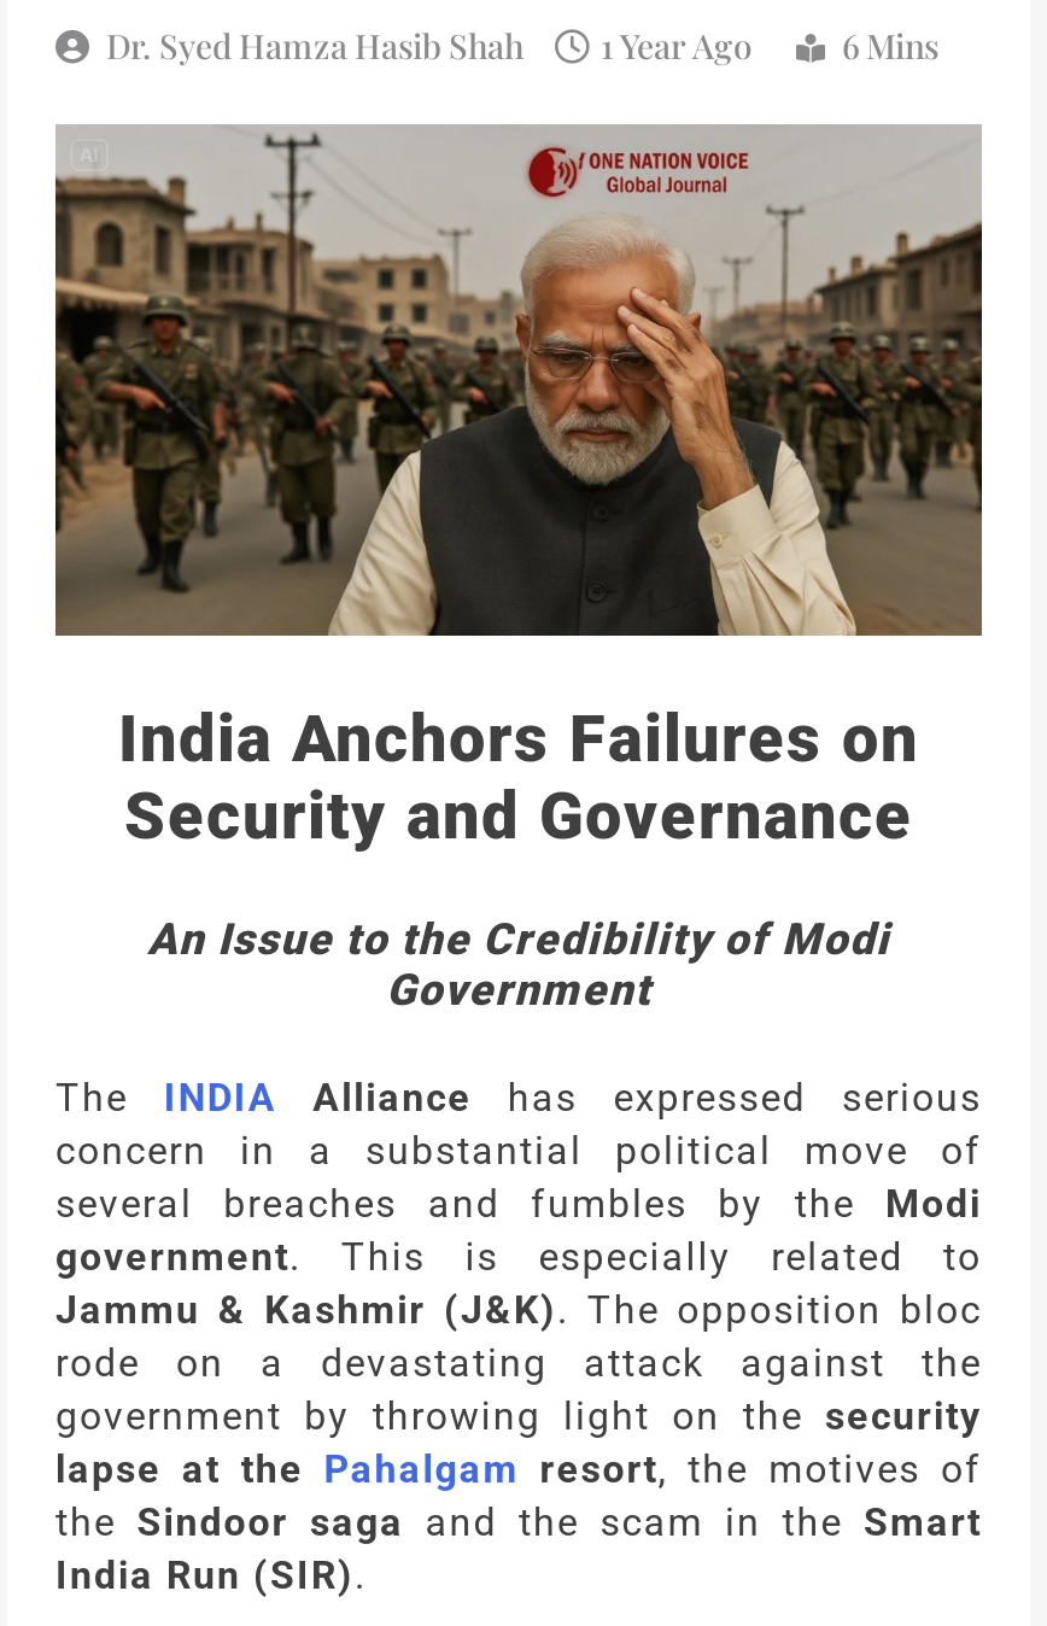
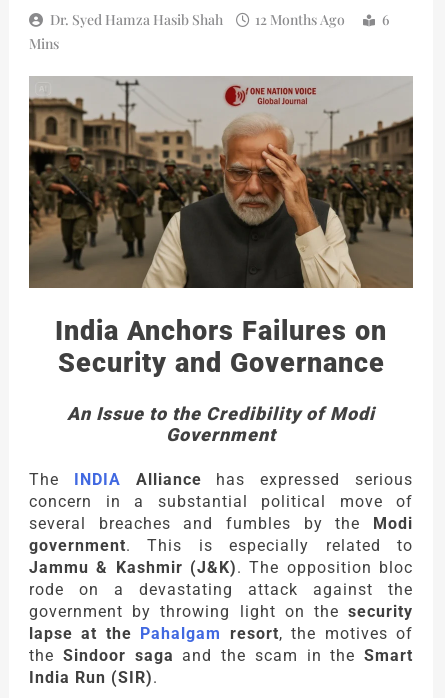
- 1 Year Ago
- 6 Mins
+ 12 Months Ago
+ 6
+ Mins
